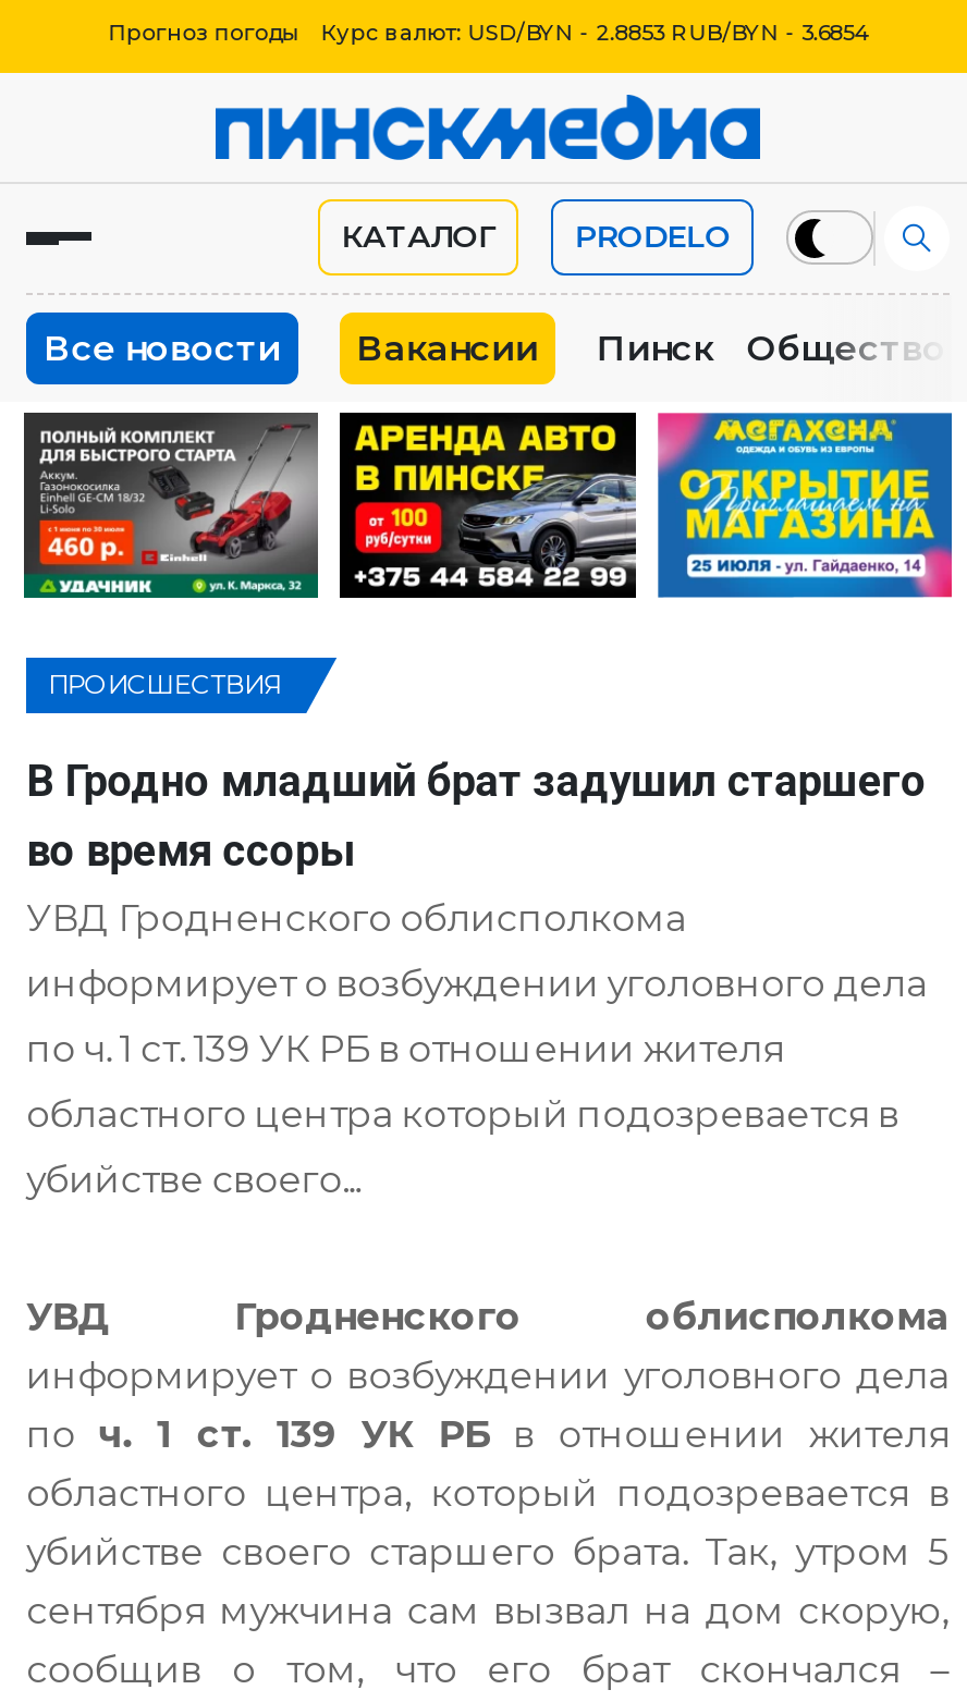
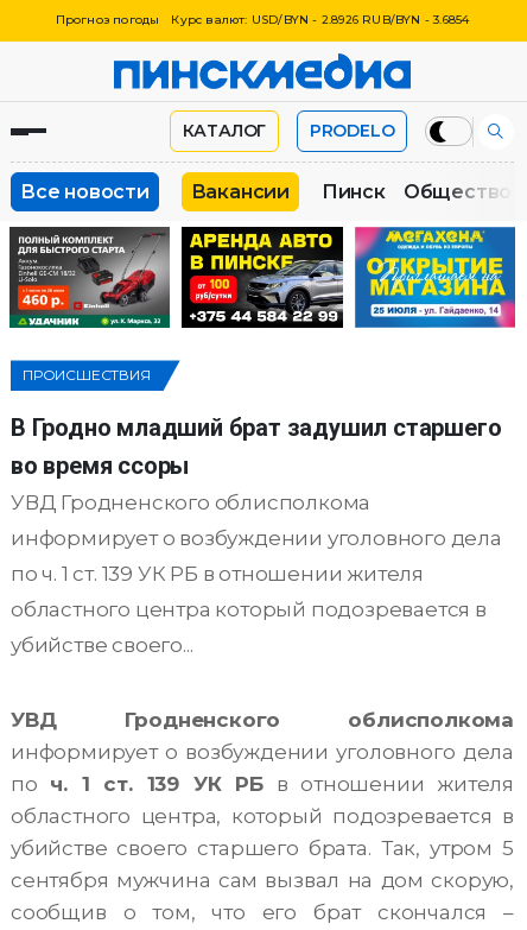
- Курс валют: USD/BYN - 2.8853 RUB/BYN - 3.6854
+ Курс валют: USD/BYN - 2.8926 RUB/BYN - 3.6854
